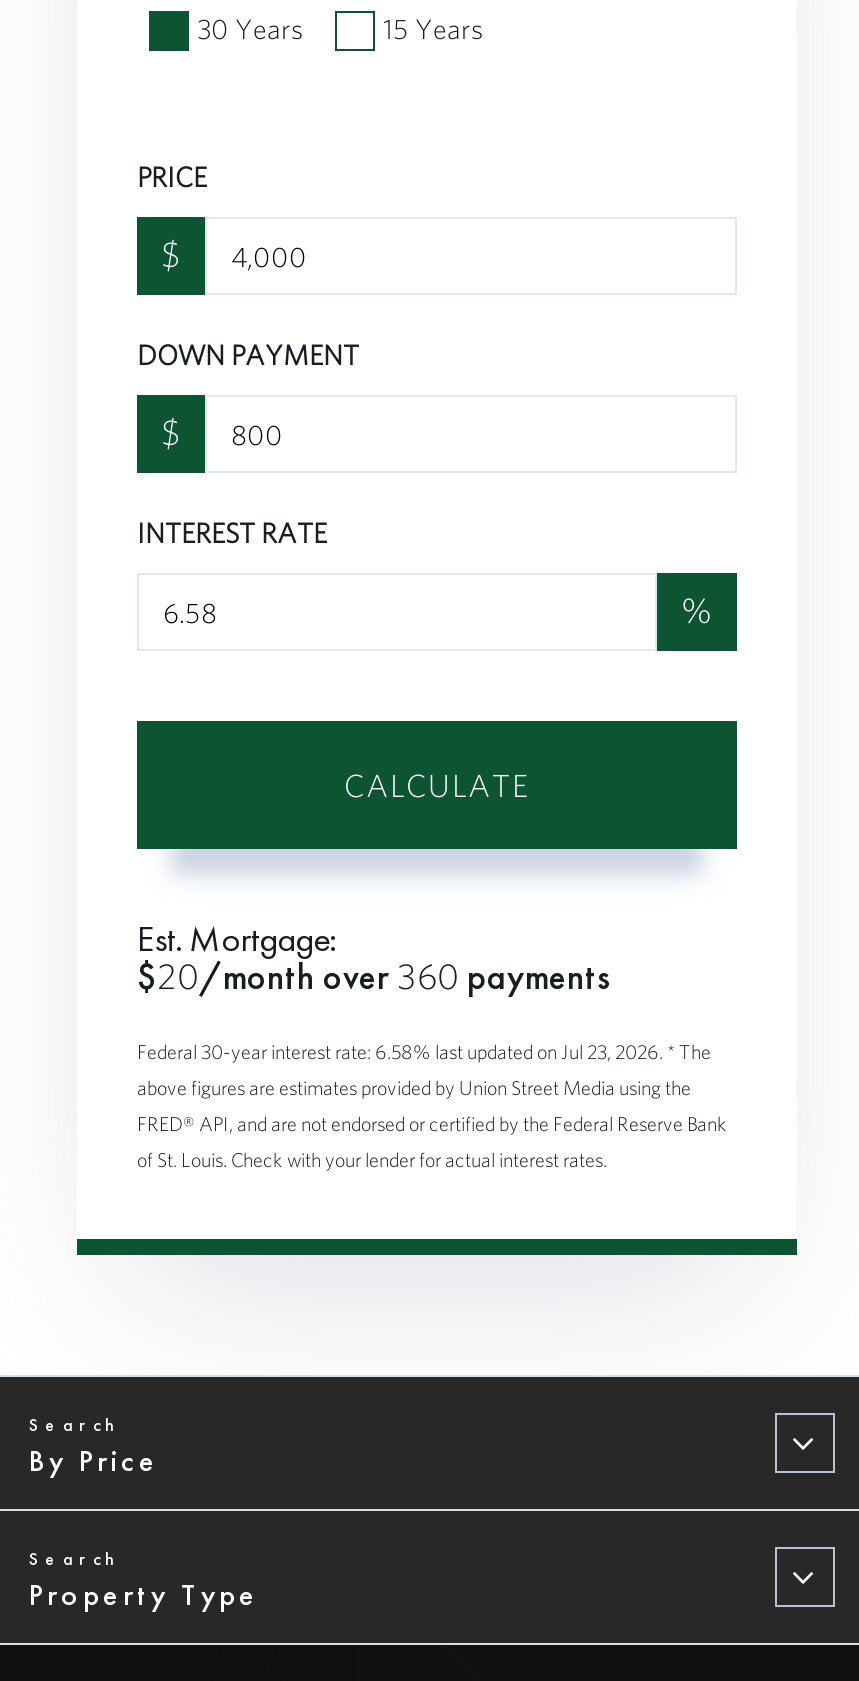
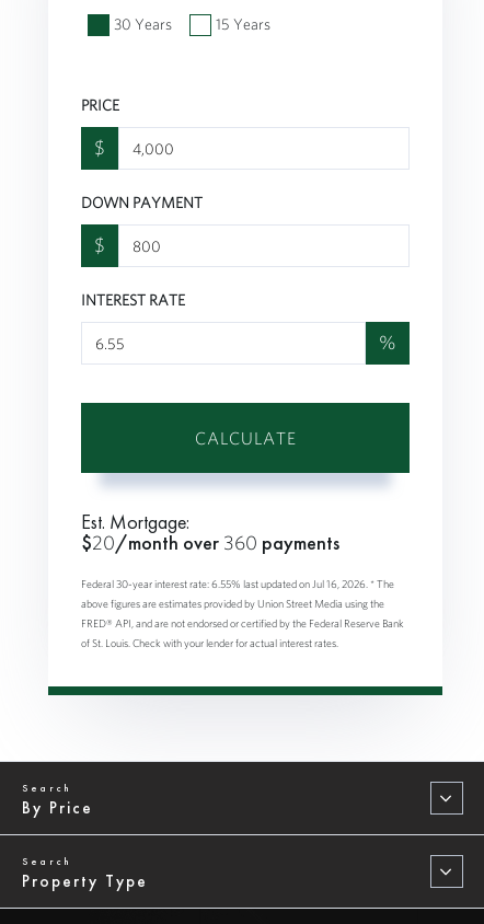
- Federal 30-year interest rate: 6.58% last updated on Jul 23, 2026. * The
+ Federal 30-year interest rate: 6.55% last updated on Jul 16, 2026. * The
